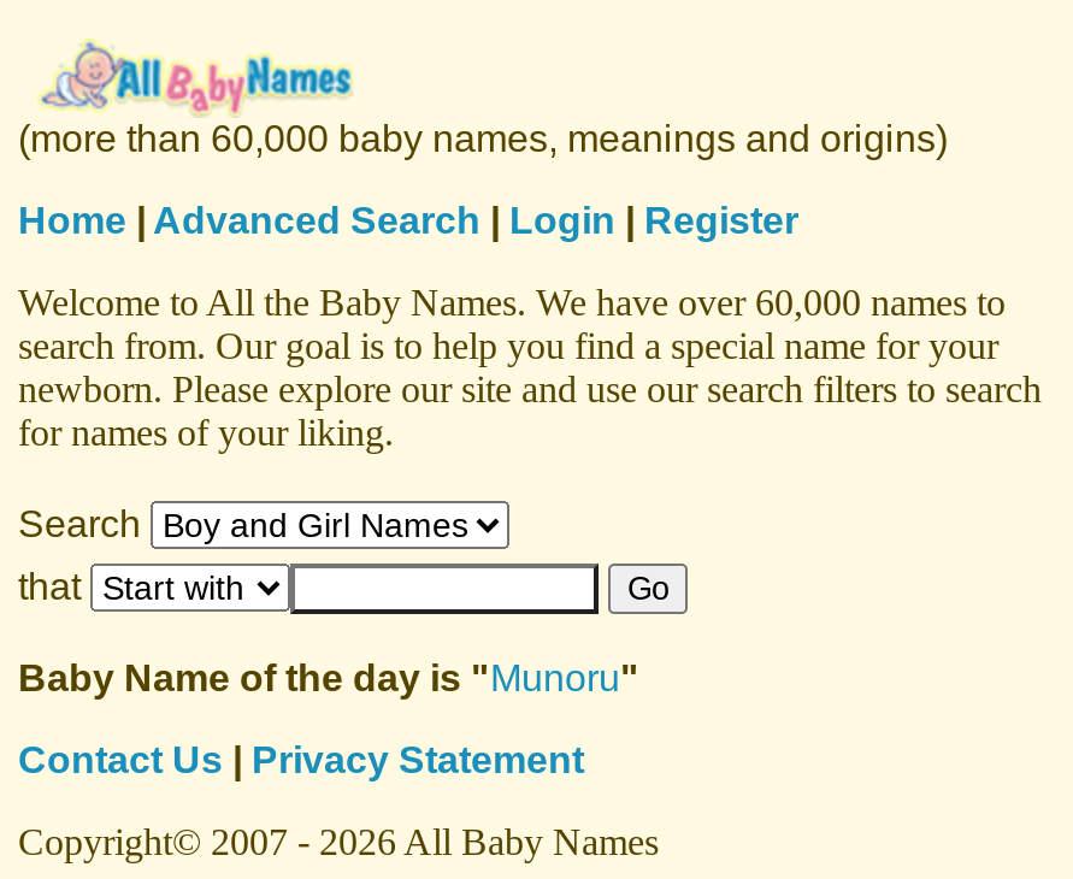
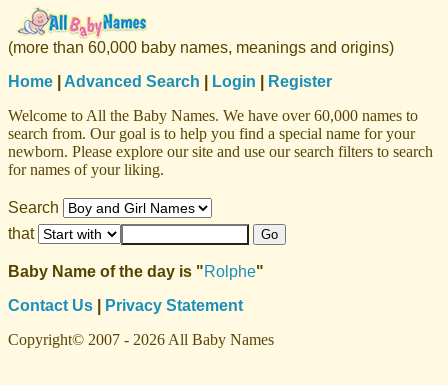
- Baby Name of the day is " Munoru"
+ Baby Name of the day is " Rolphe"
